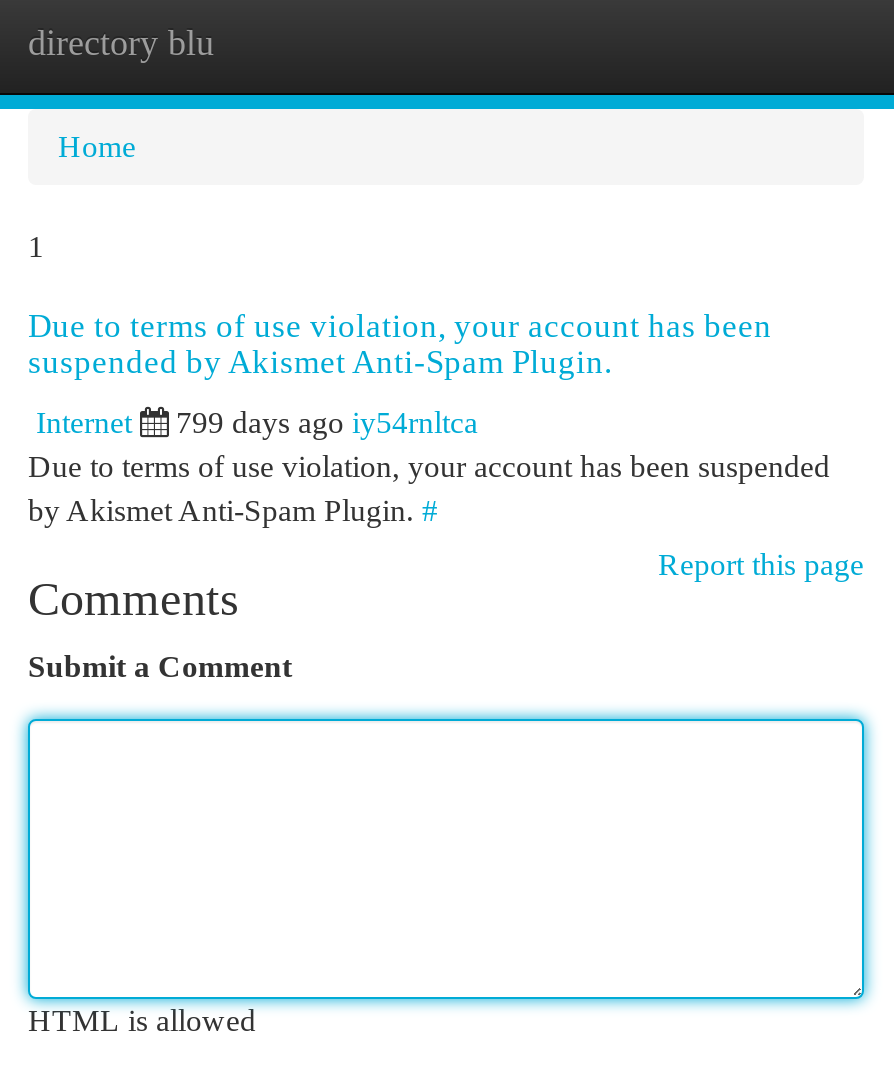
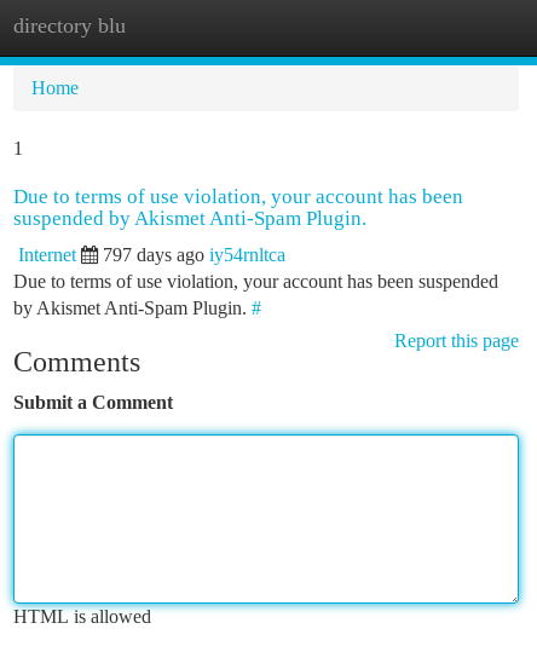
- 799 days ago iy54rnltca
+ 797 days ago iy54rnltca
